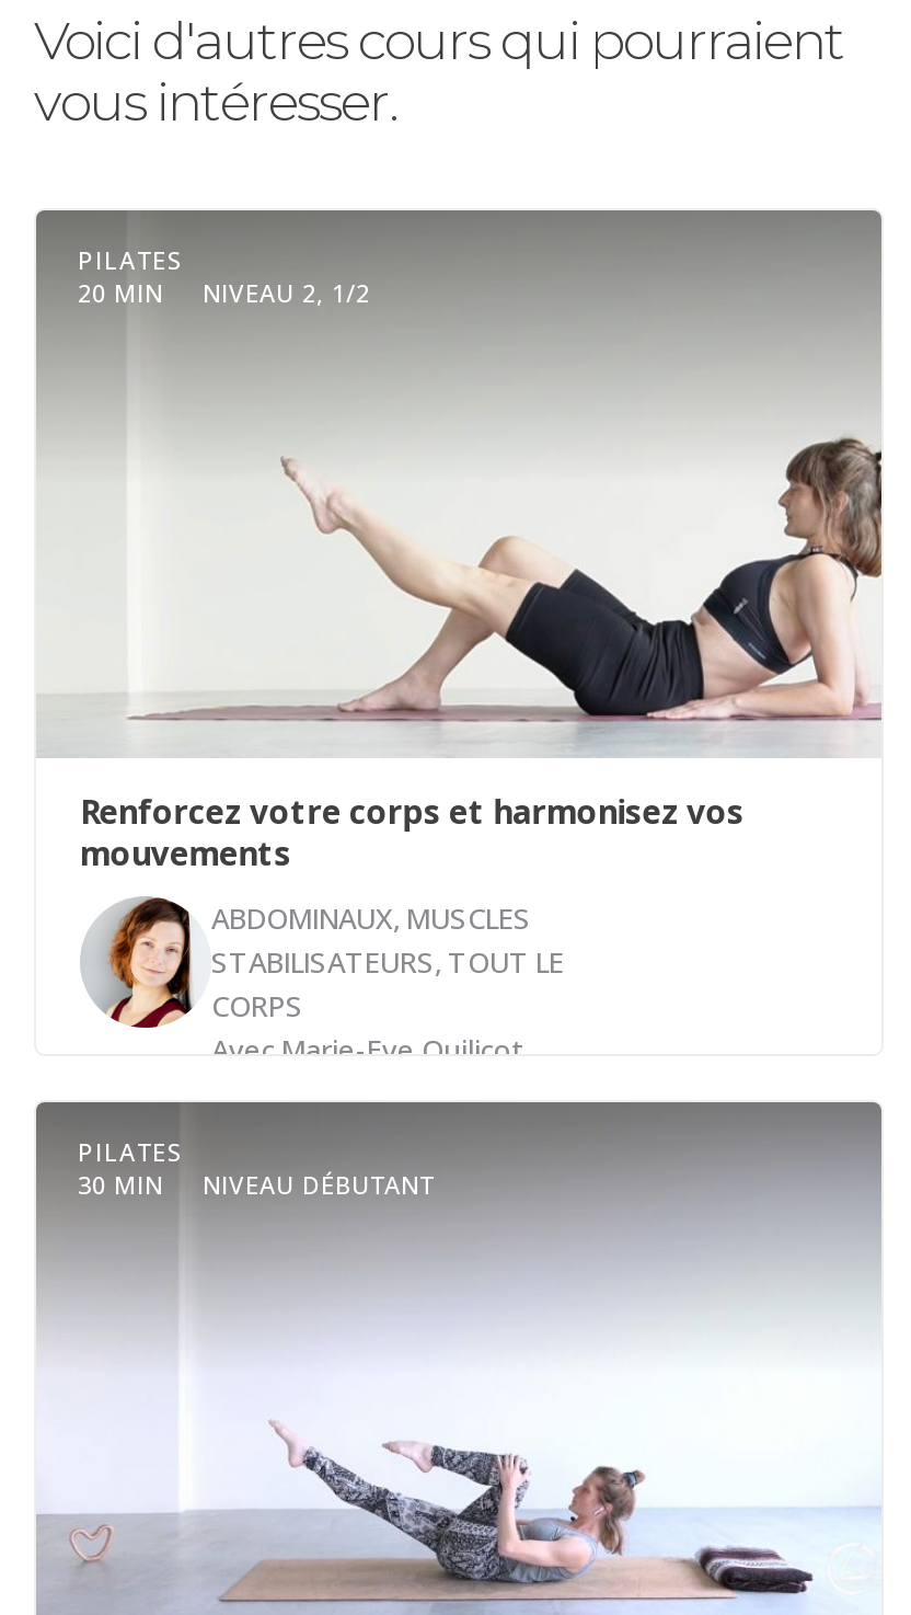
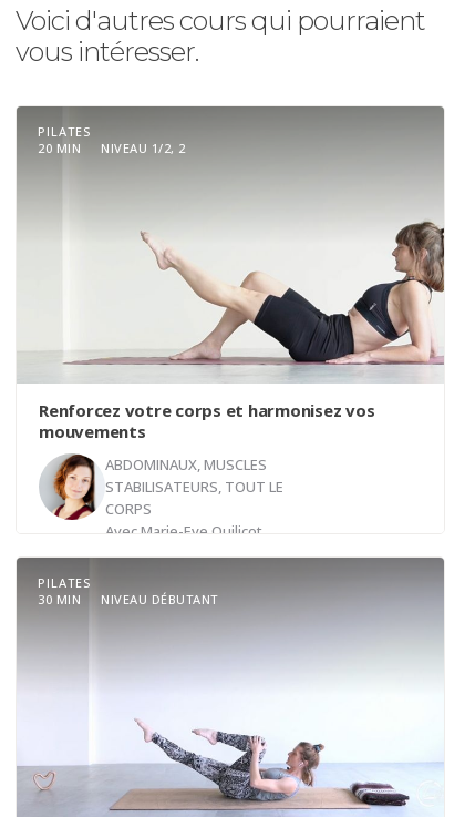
- 20 MIN NIVEAU 2, 1/2
+ 20 MIN NIVEAU 1/2, 2
